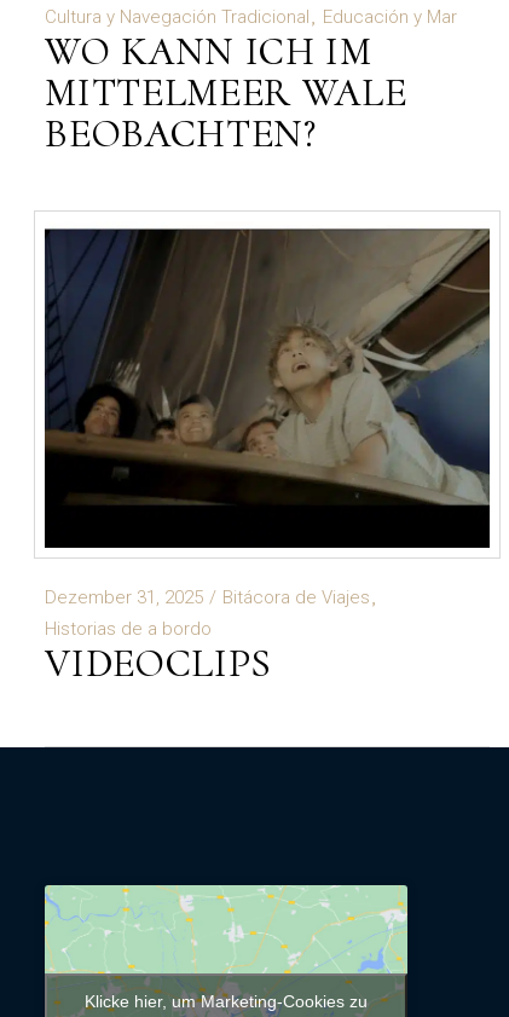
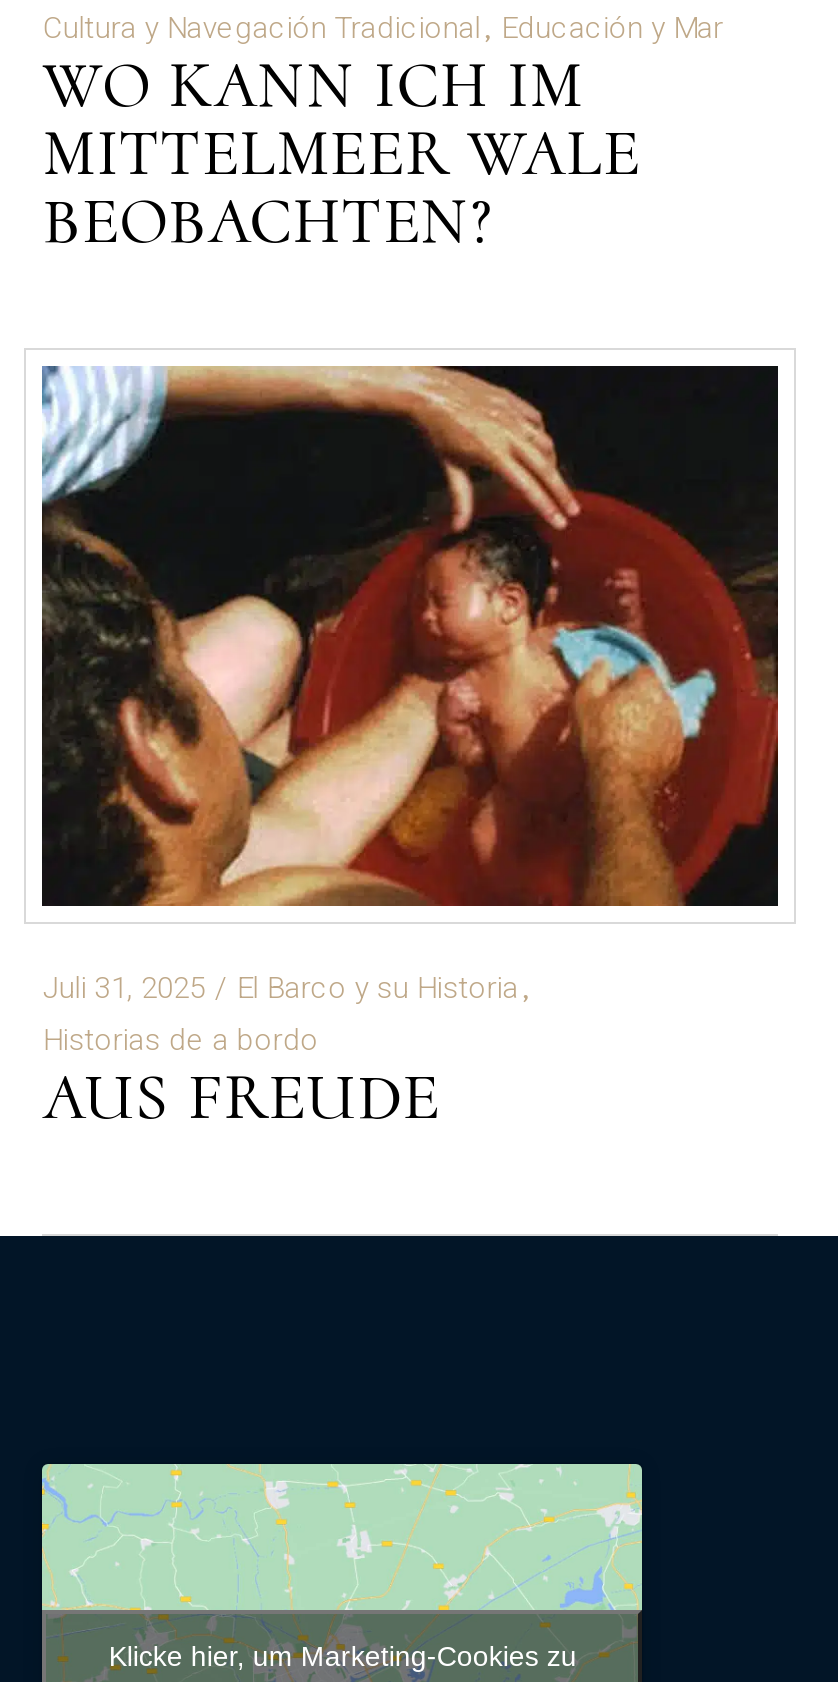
- [image]
- Dezember 31, 2025
- Bitácora de Viajes
+ [image]
+ Juli 31, 2025
+ El Barco y su Historia

- VIDEOCLIPS
+ AUS FREUDE
